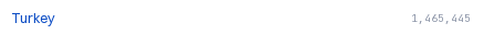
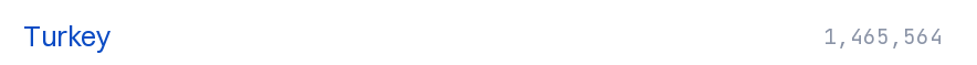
- 1,465,445
+ 1,465,564
